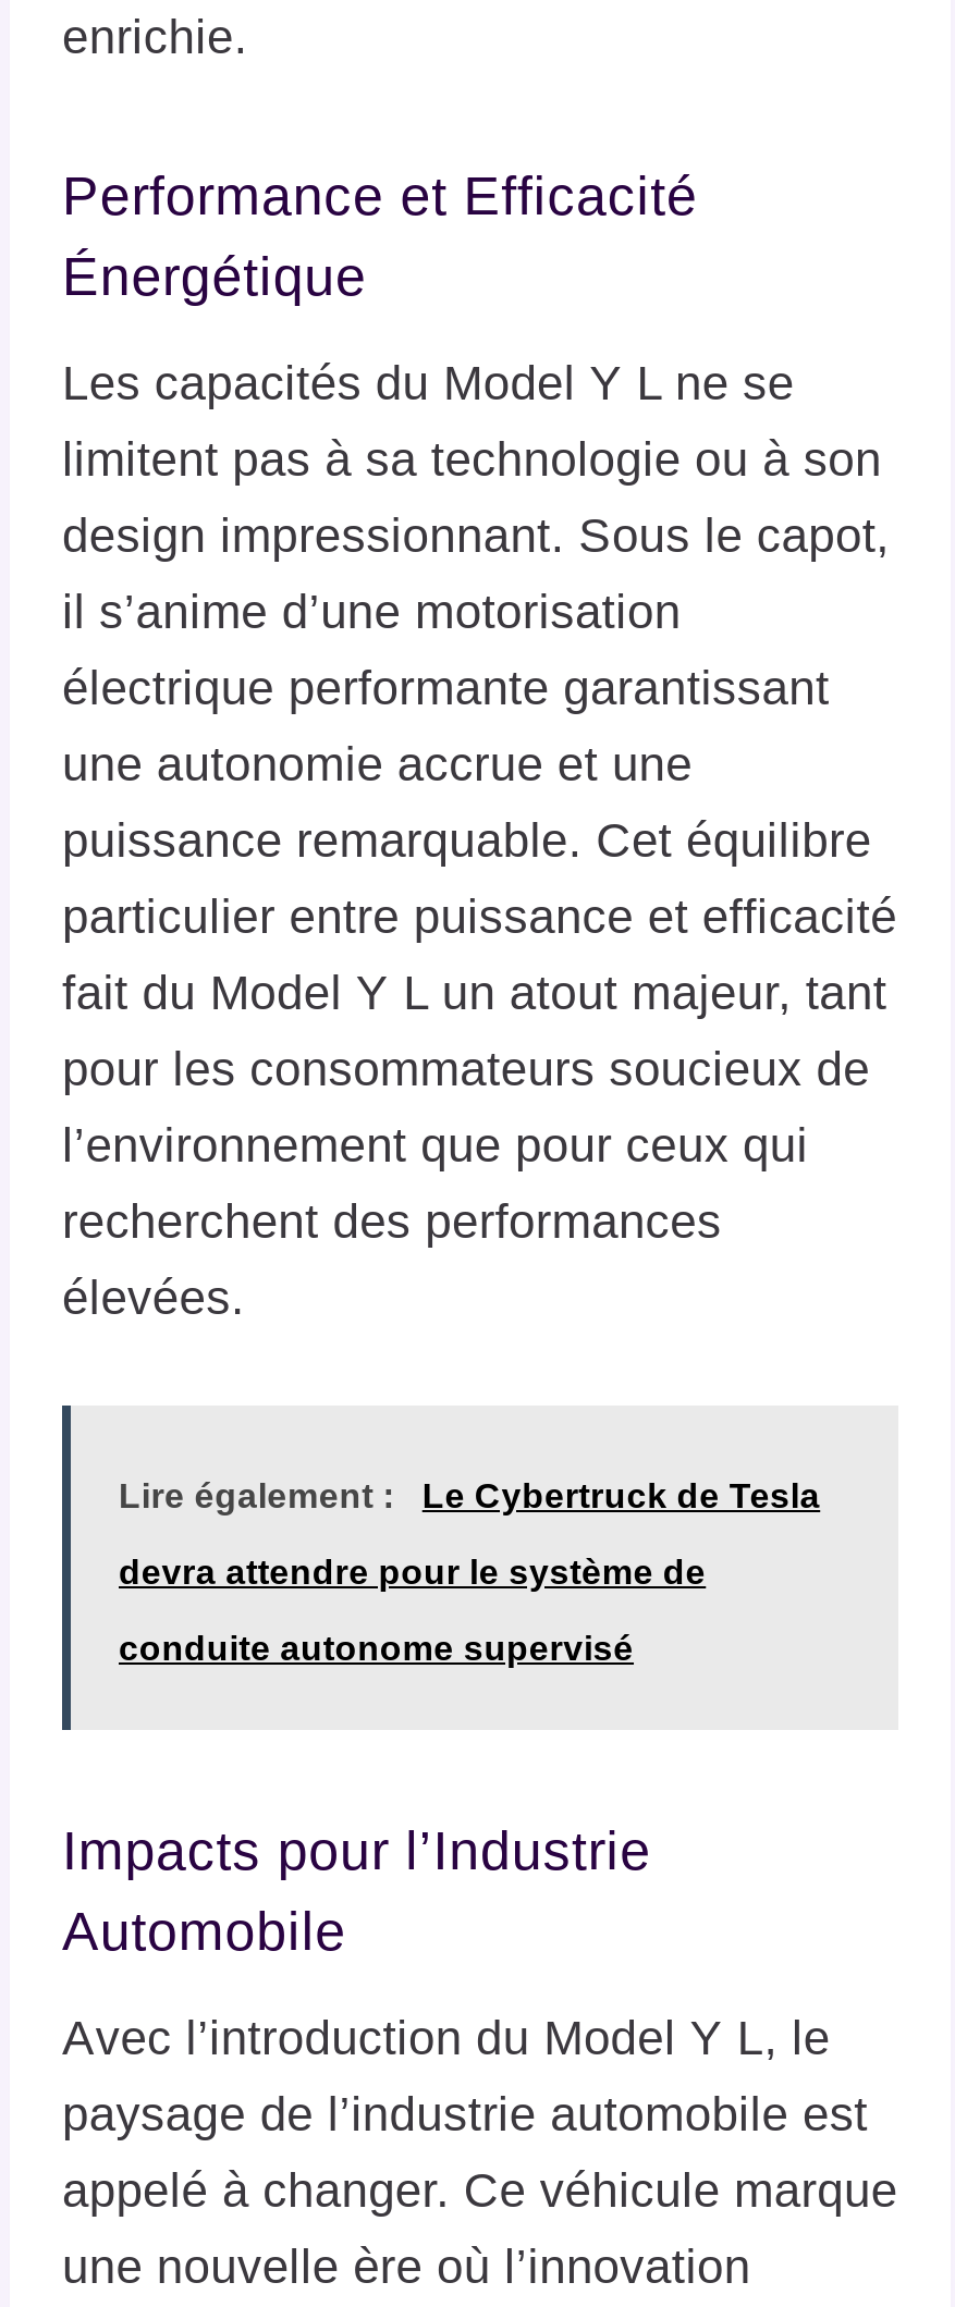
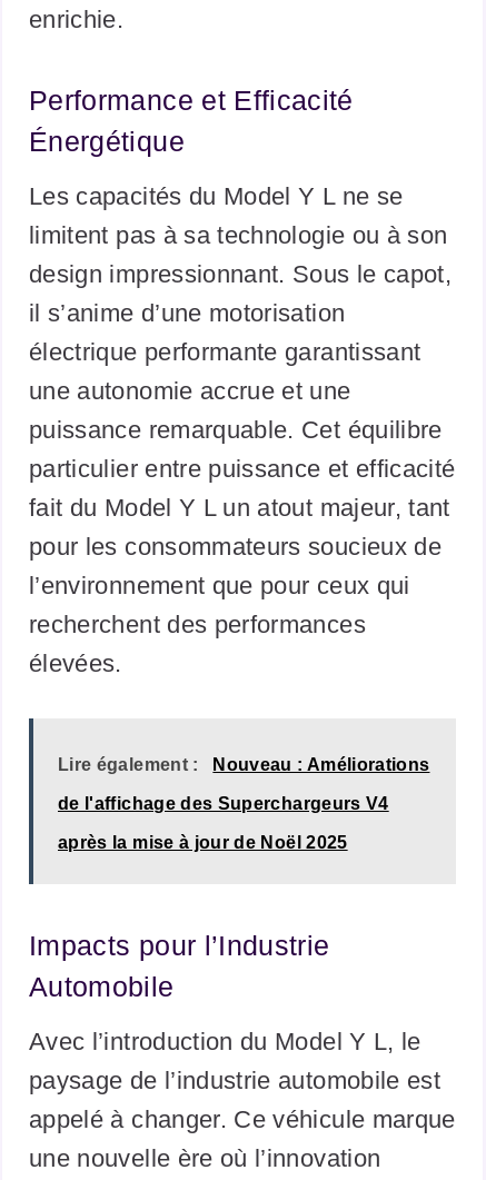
- Le Cybertruck de Tesla
+ Nouveau : Améliorations

- devra attendre pour le système de
+ de l'affichage des Superchargeurs V4

- conduite autonome supervisé
+ après la mise à jour de Noël 2025
